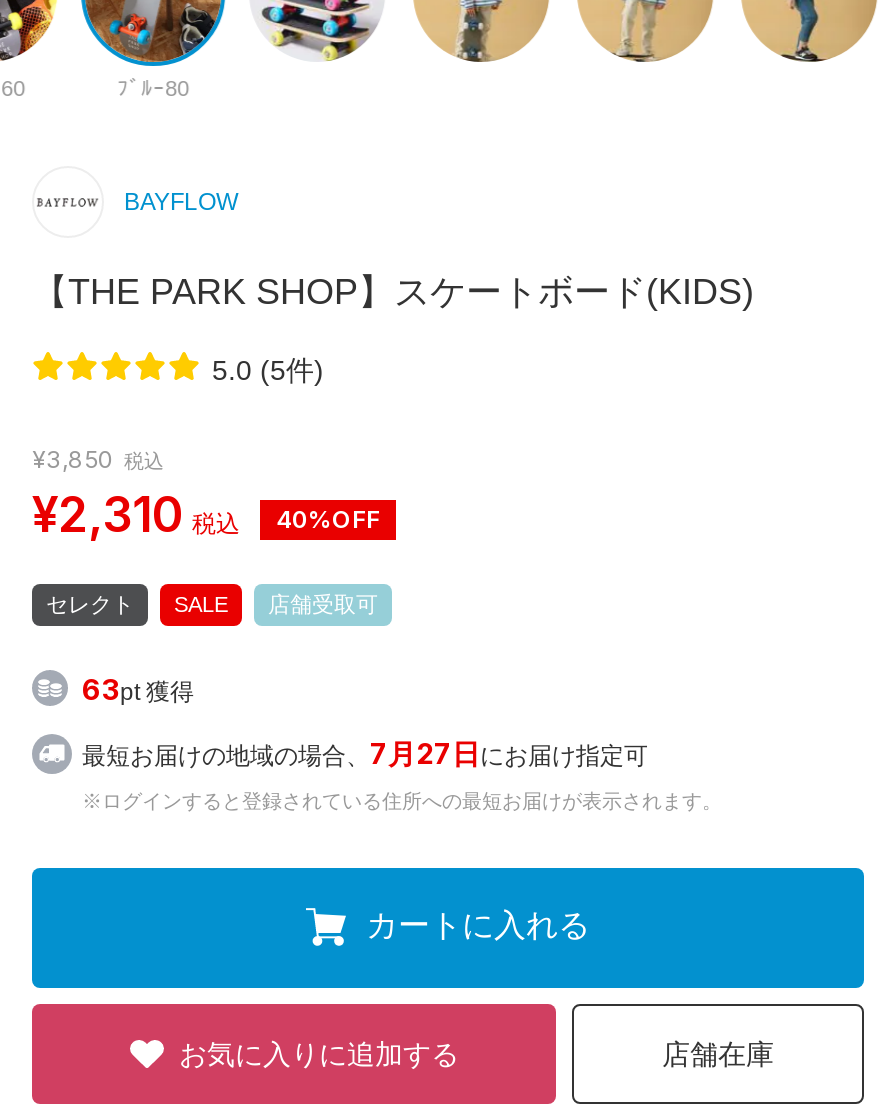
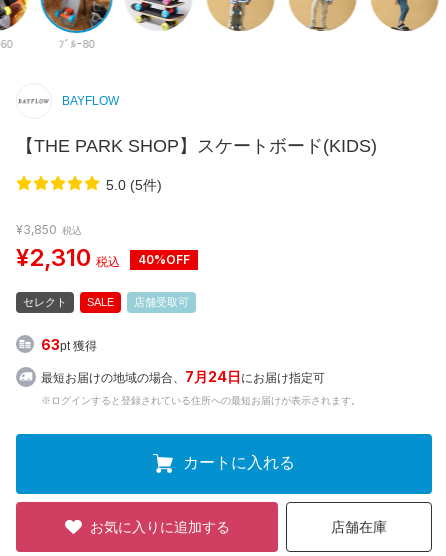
- 最短お届けの地域の場合、7月27日にお届け指定可
+ 最短お届けの地域の場合、7月24日にお届け指定可
